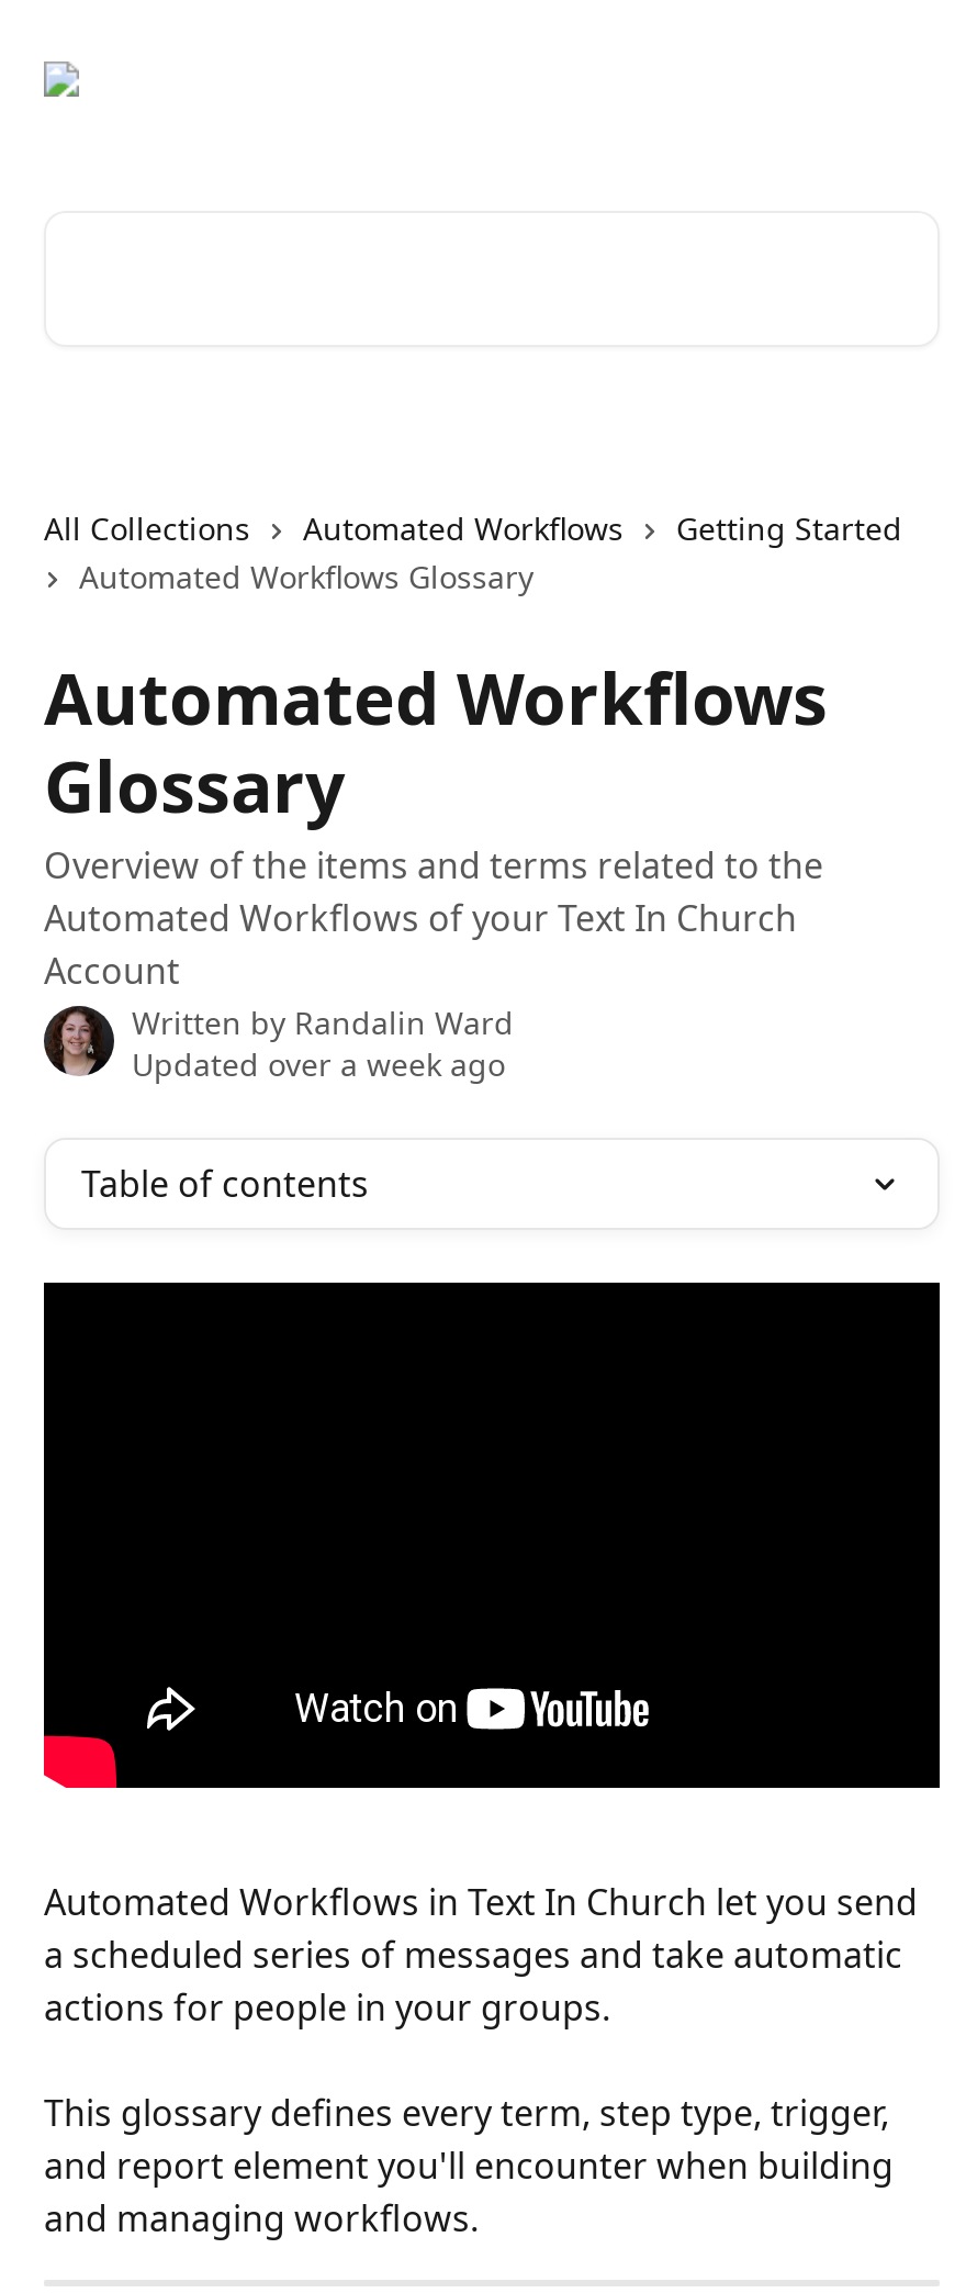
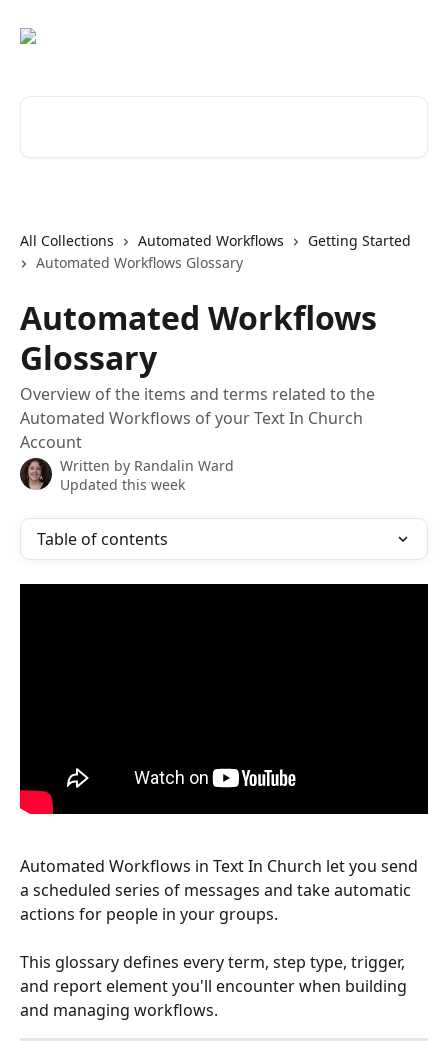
- Updated over a week ago
+ Updated this week
